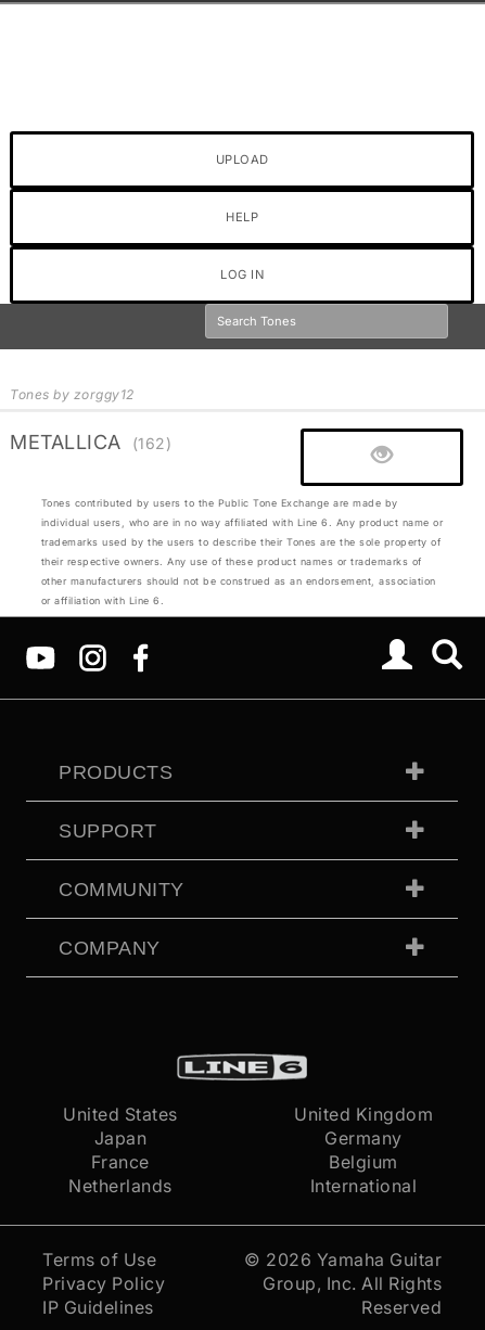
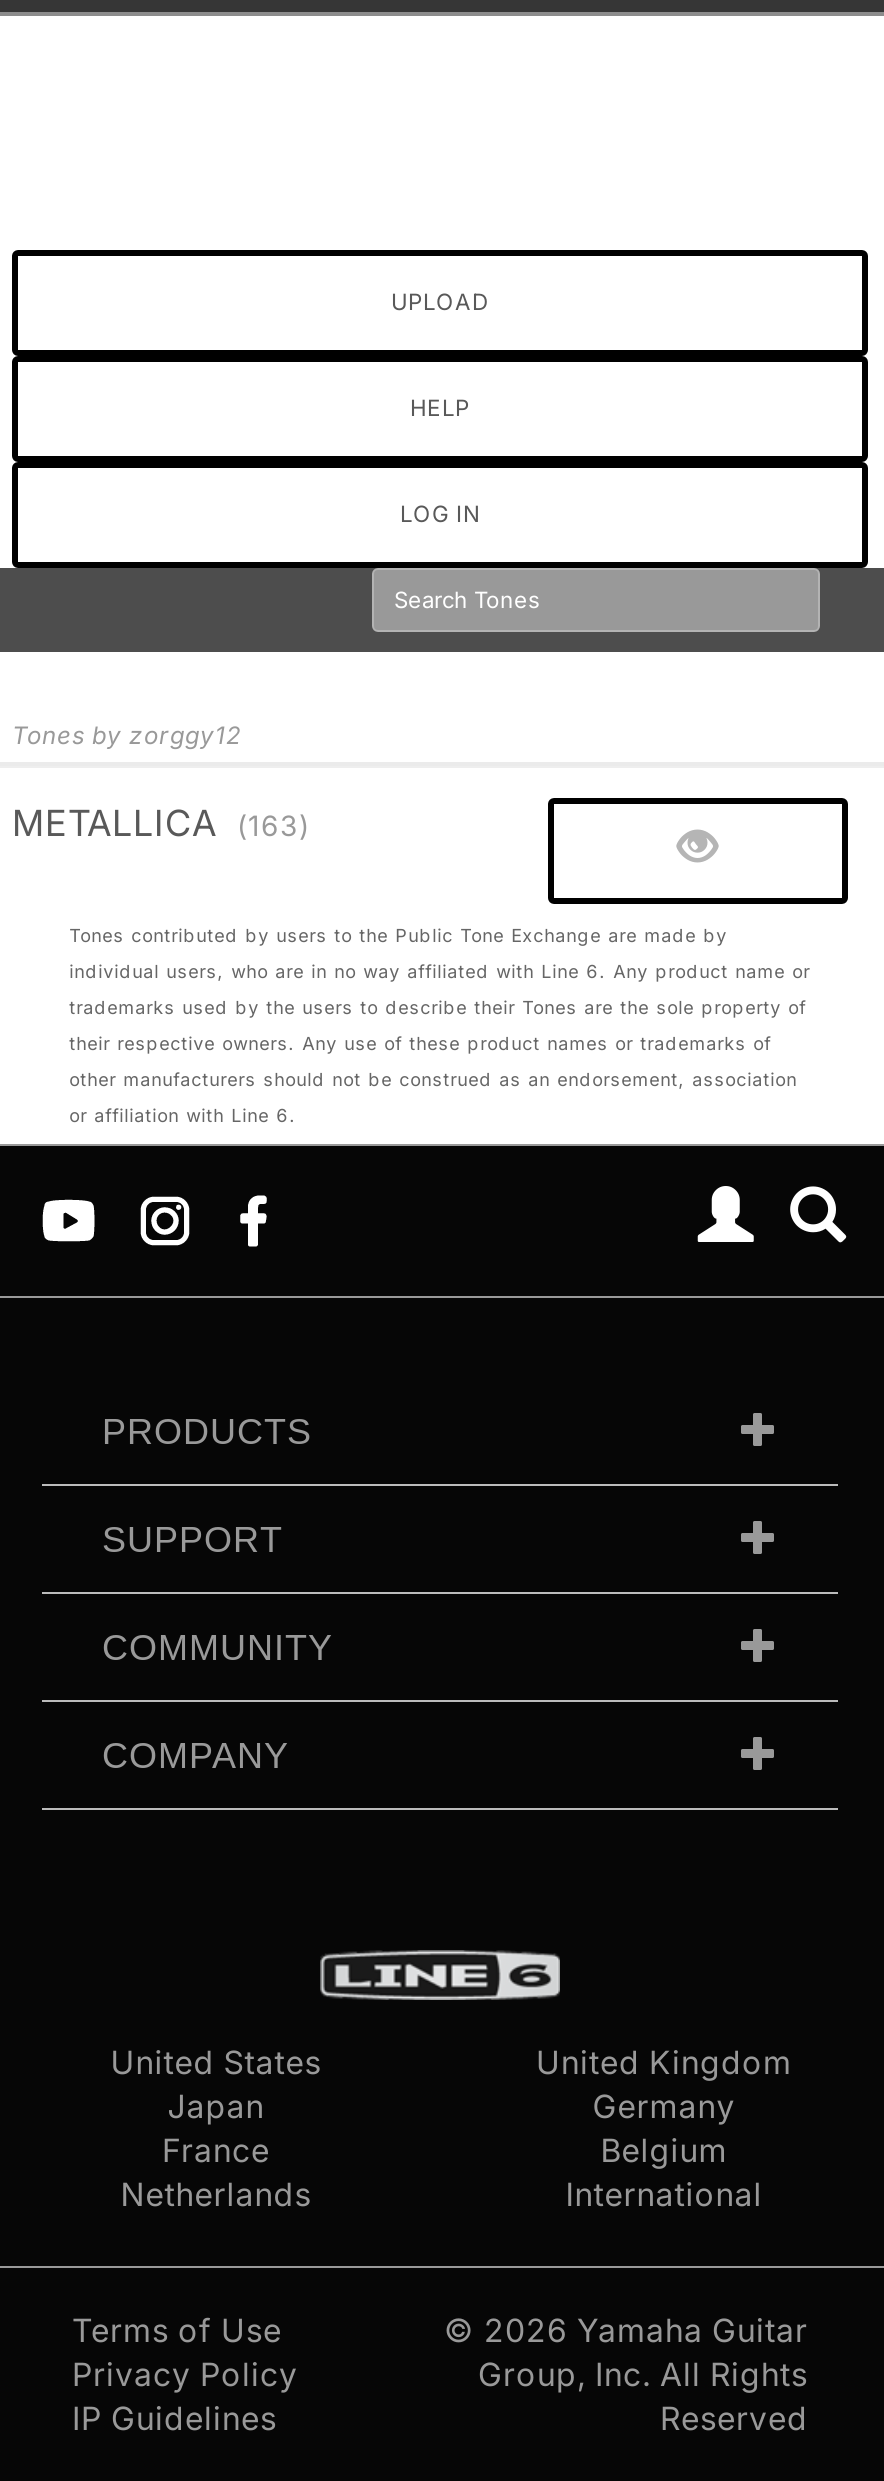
- METALLICA (162)
+ METALLICA (163)
